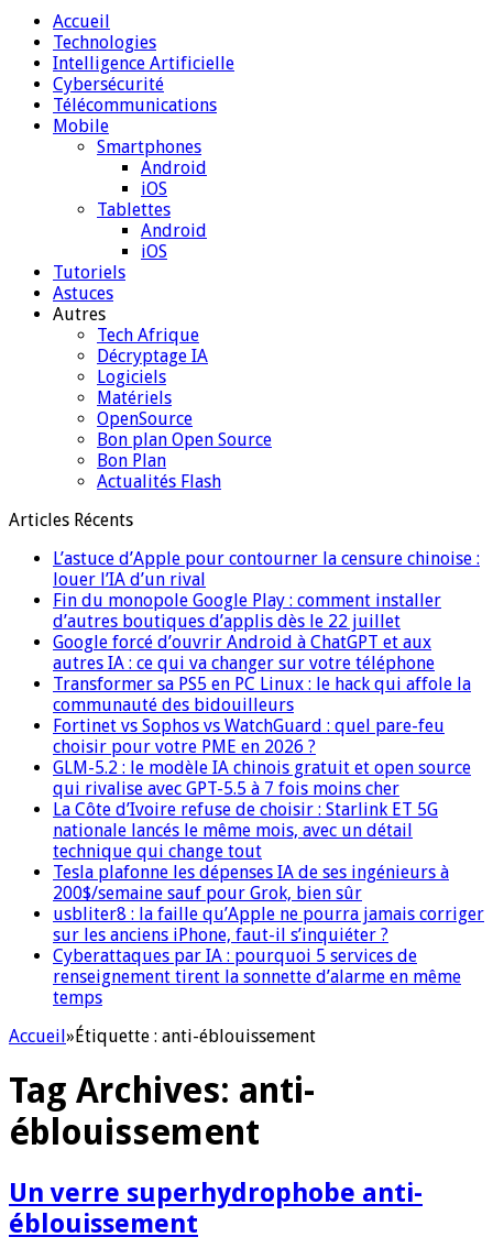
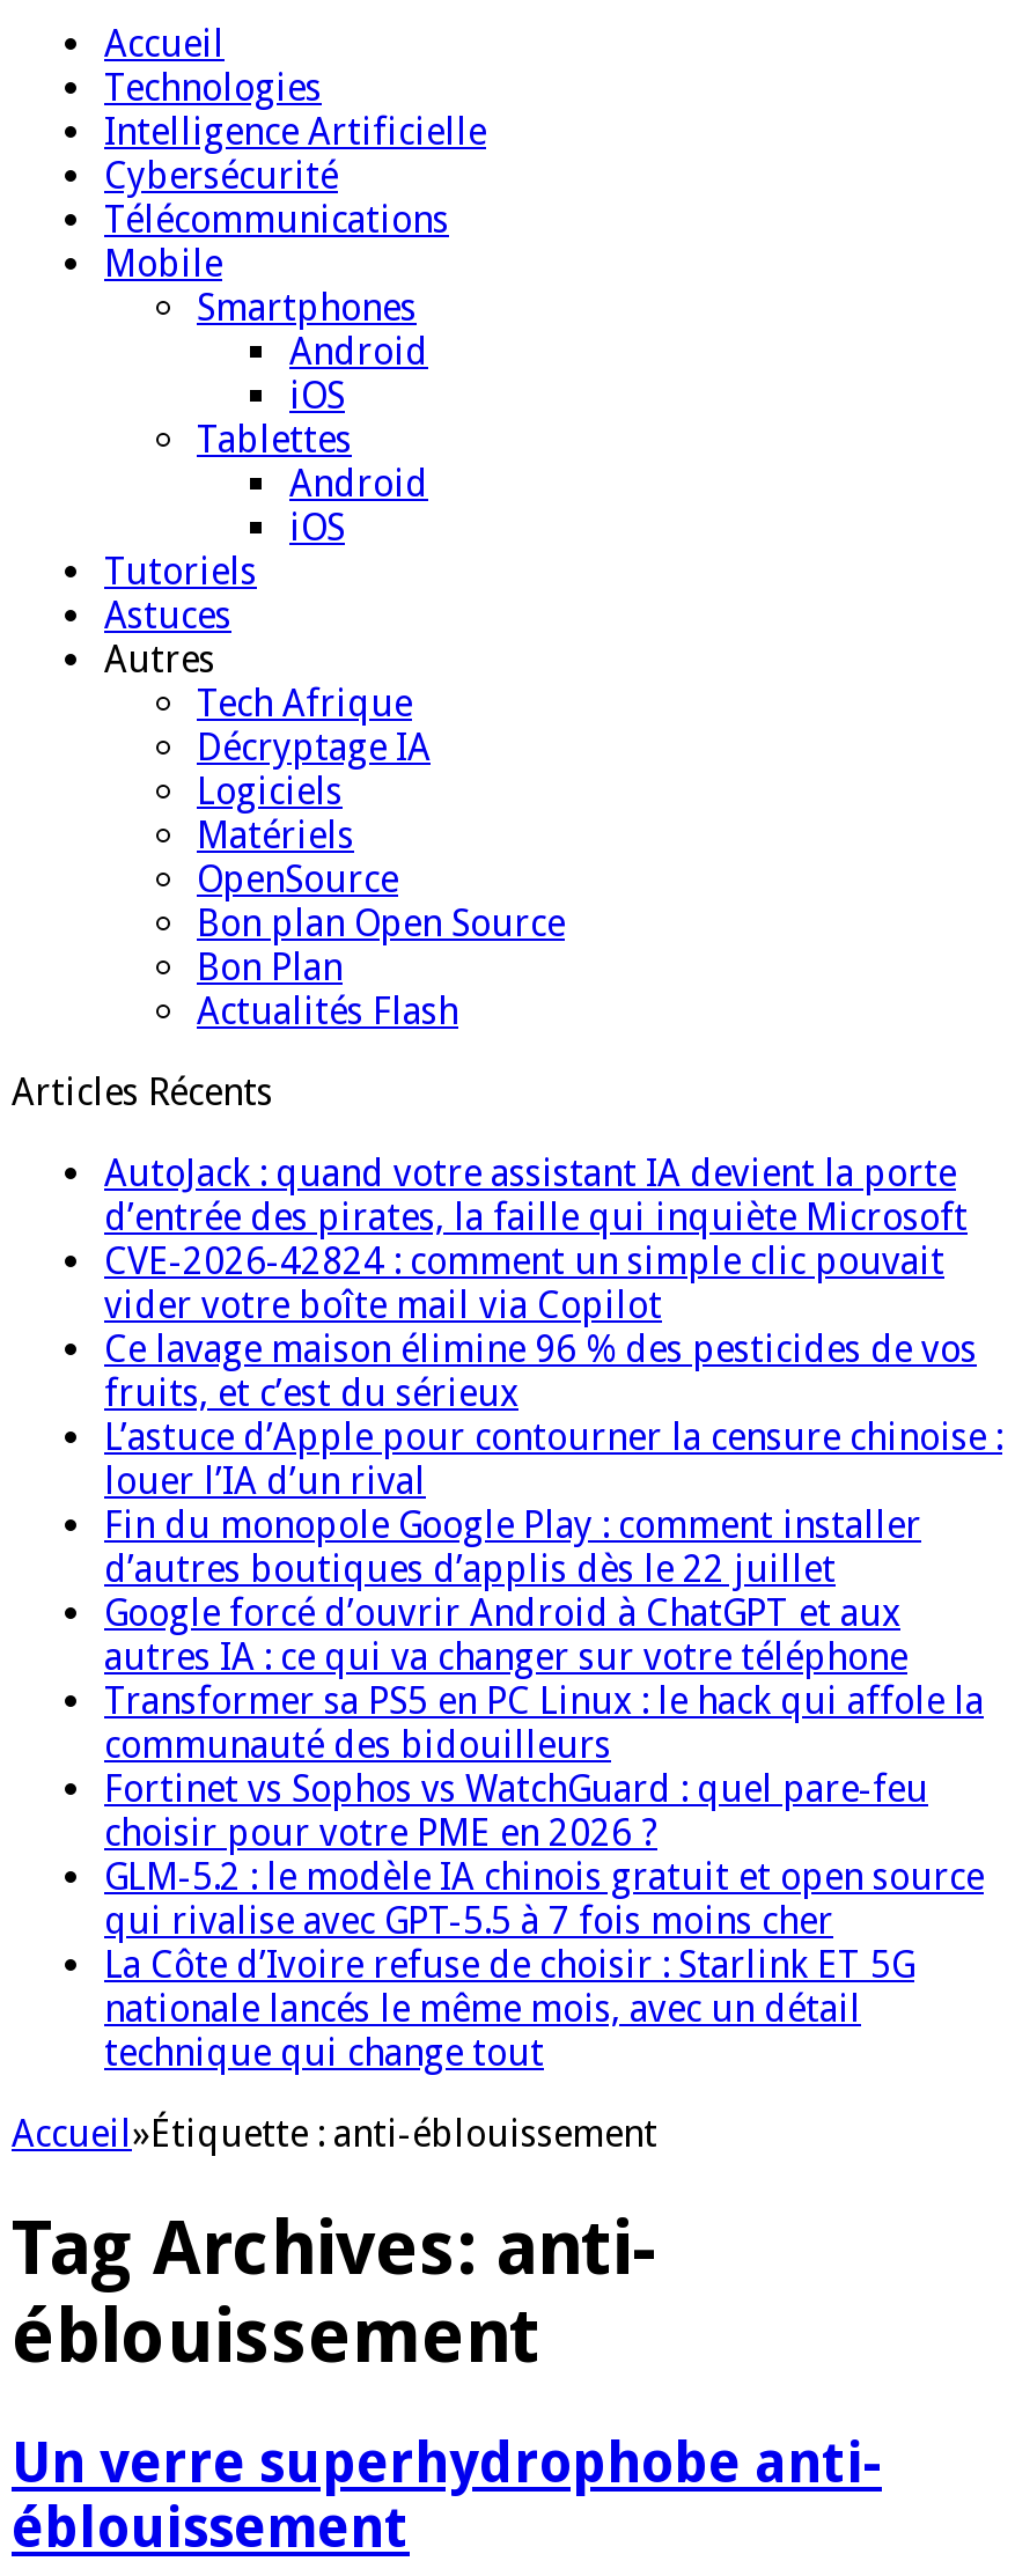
+ AutoJack : quand votre assistant IA devient la porte
+ d’entrée des pirates, la faille qui inquiète Microsoft
+ CVE-2026-42824 : comment un simple clic pouvait
+ vider votre boîte mail via Copilot
+ Ce lavage maison élimine 96 % des pesticides de vos
+ fruits, et c’est du sérieux

moved down: L’astuce d’Apple pour contourner la censure chinoise : | louer l’IA d’un rival | Fin du monopole Google Play : comment installer | ... | nationale lancés le même mois, avec un détail | technique qui change tout

- Tesla plafonne les dépenses IA de ses ingénieurs à
- 200$/semaine sauf pour Grok, bien sûr
- usbliter8 : la faille qu’Apple ne pourra jamais corriger
- sur les anciens iPhone, faut-il s’inquiéter ?
- Cyberattaques par IA : pourquoi 5 services de
- renseignement tirent la sonnette d’alarme en même
- temps
